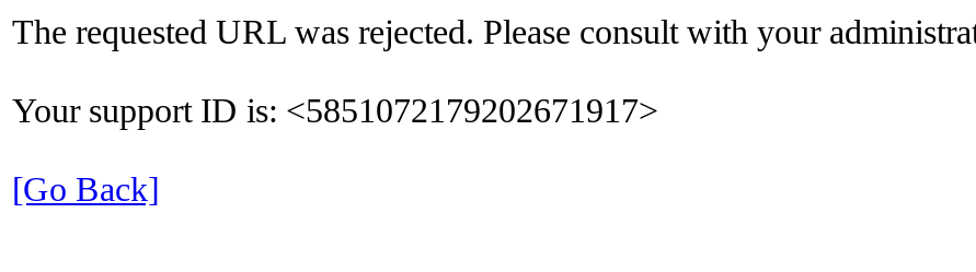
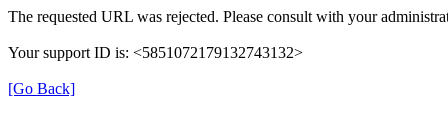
- Your support ID is: <5851072179202671917>
+ Your support ID is: <5851072179132743132>
